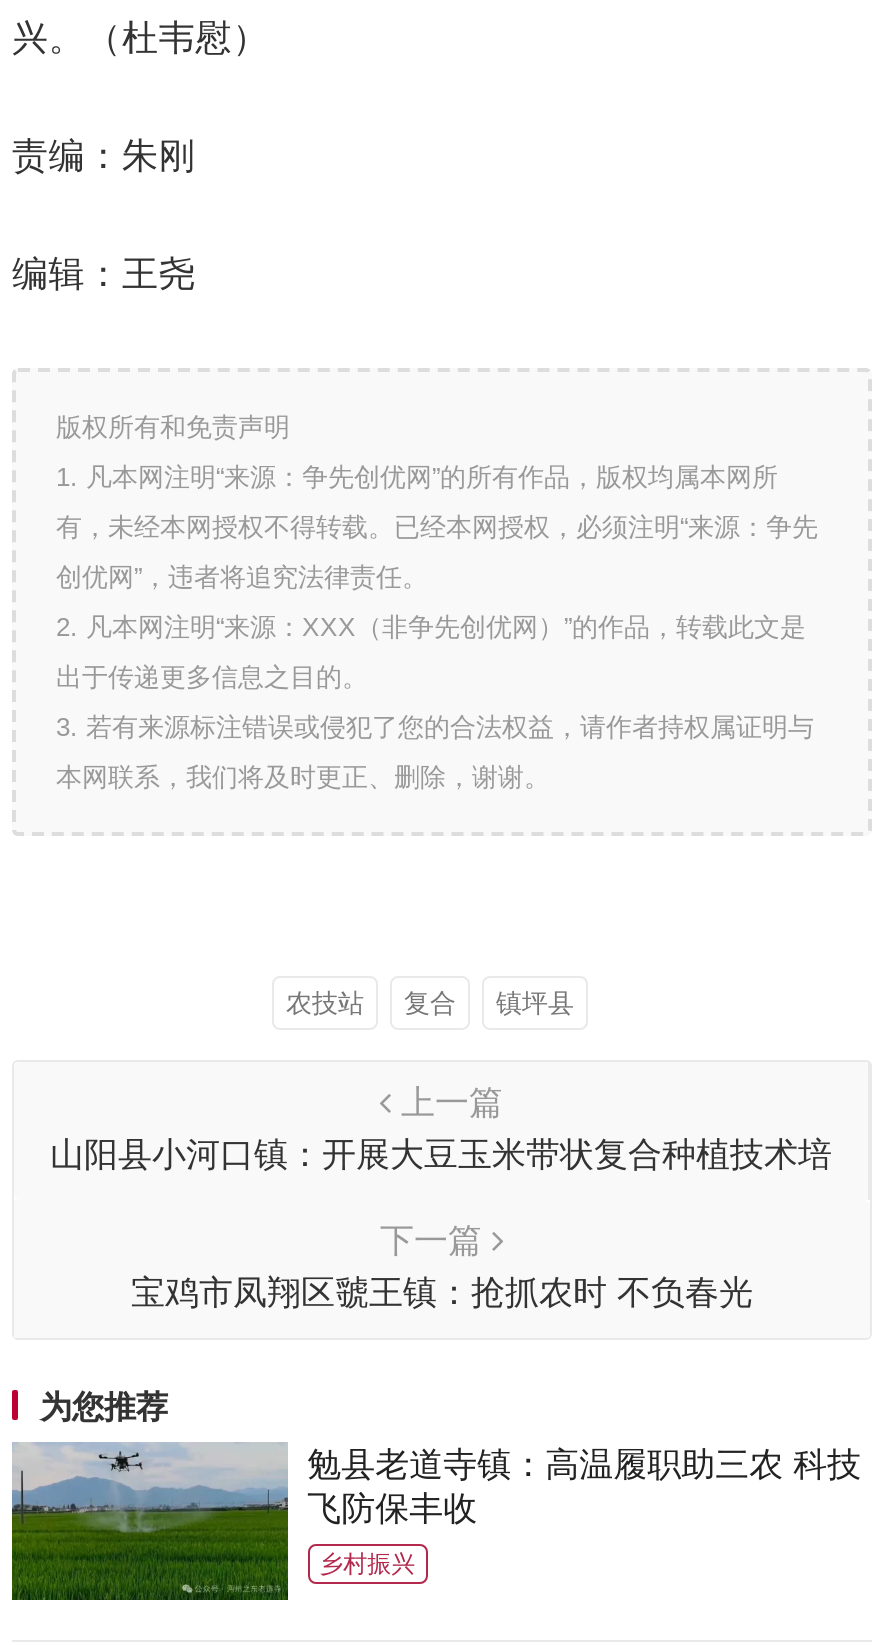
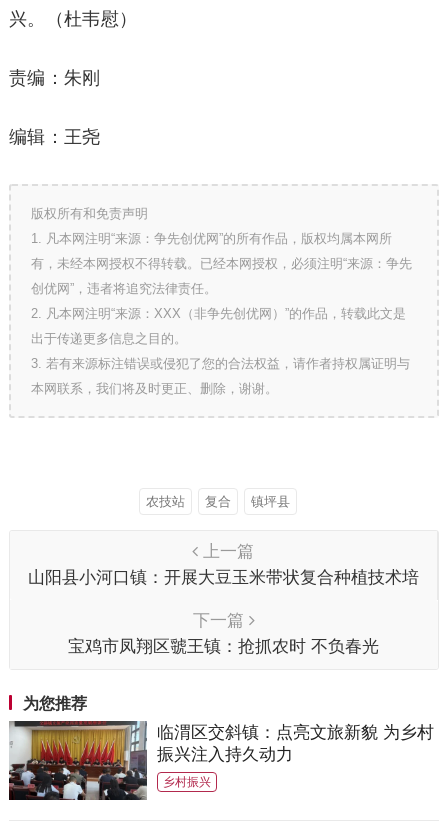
- [image]
- 勉县老道寺镇：高温履职助三农 科技
- 飞防保丰收
+ [image]
+ 临渭区交斜镇：点亮文旅新貌 为乡村
+ 振兴注入持久动力
